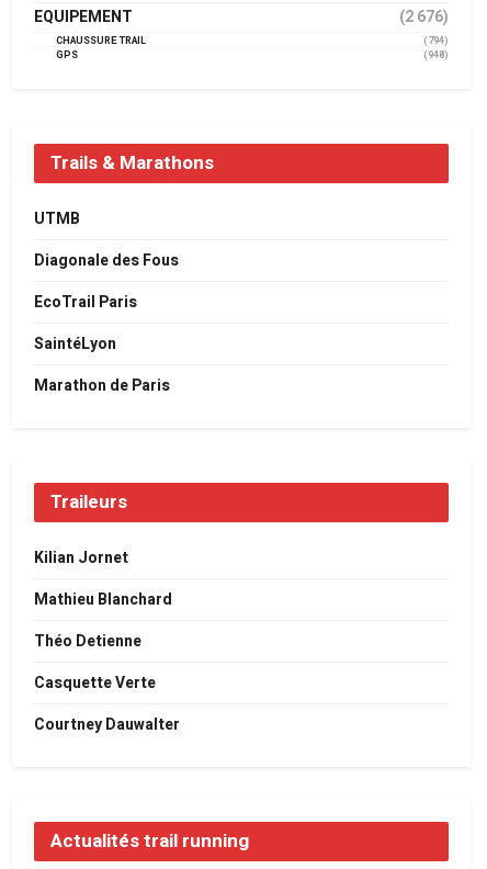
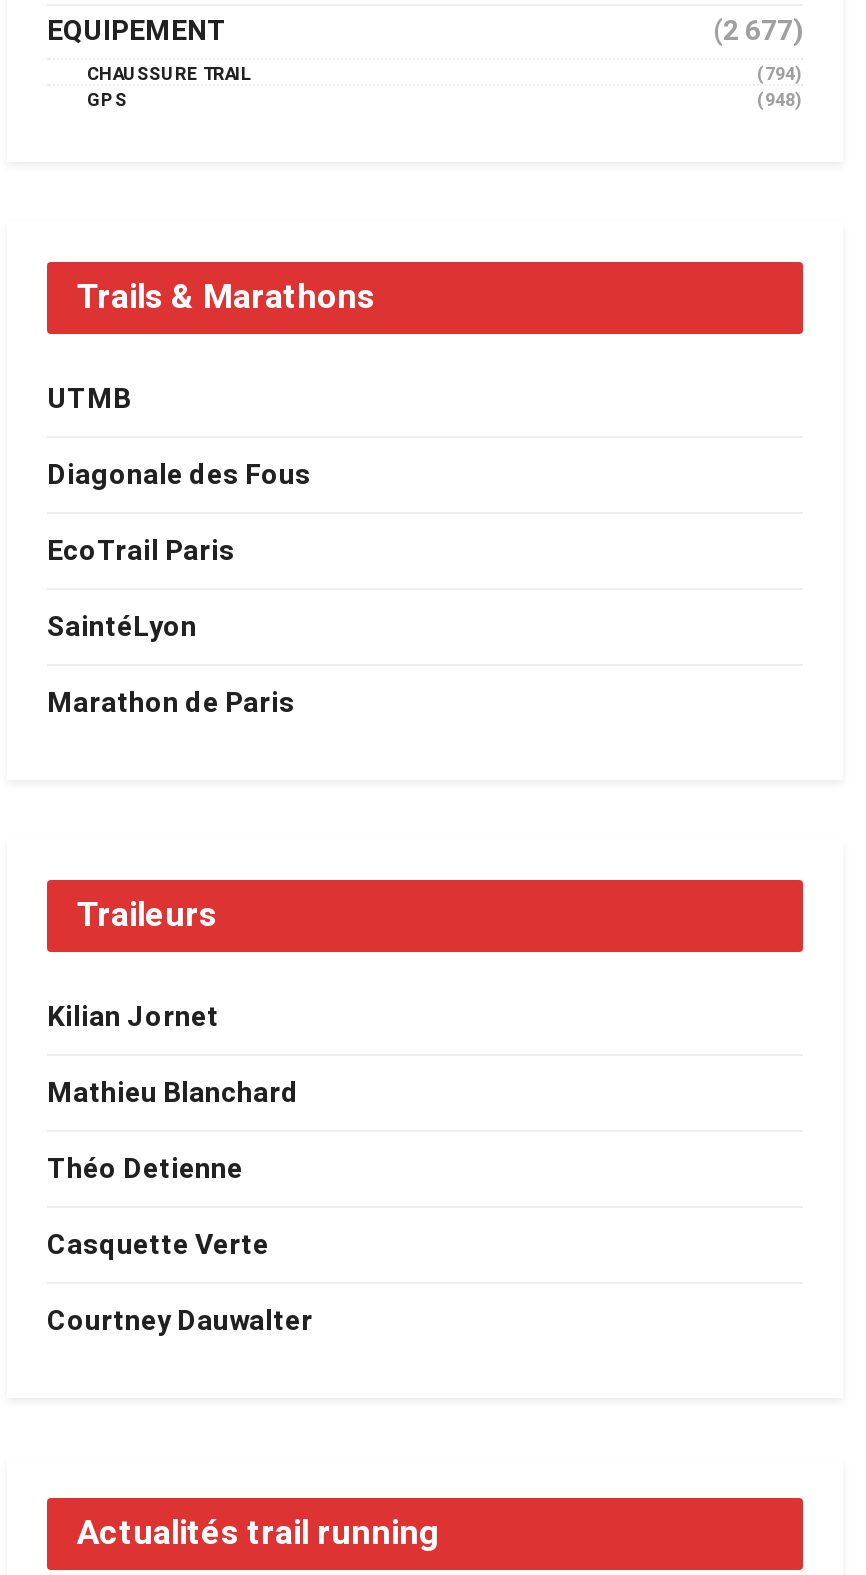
- (2 676)
+ (2 677)
